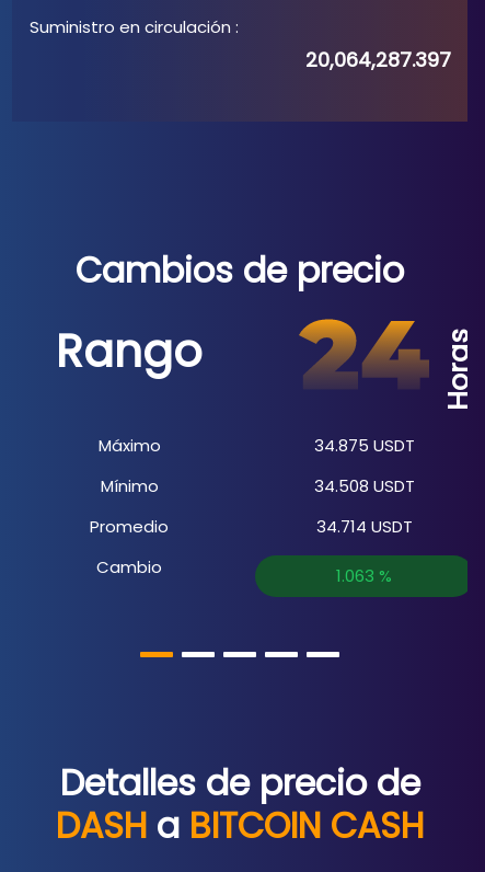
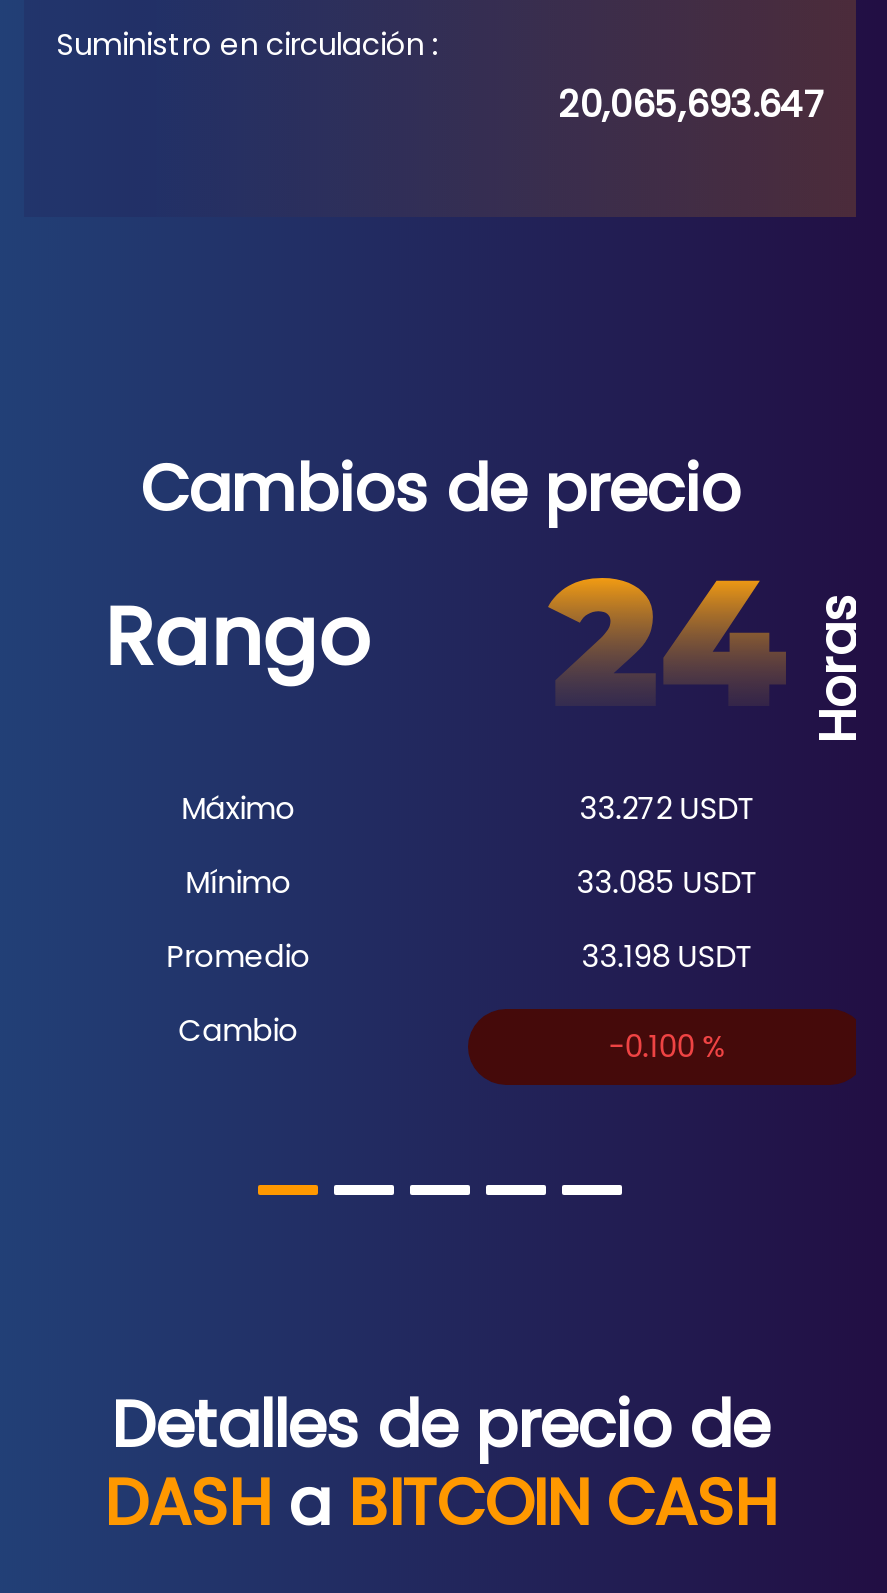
- 20,064,287.397
+ 20,065,693.647

- 34.875 USDT
+ 33.272 USDT

- 34.508 USDT
+ 33.085 USDT

- 34.714 USDT
+ 33.198 USDT

- 1.063%
+ -0.100%
